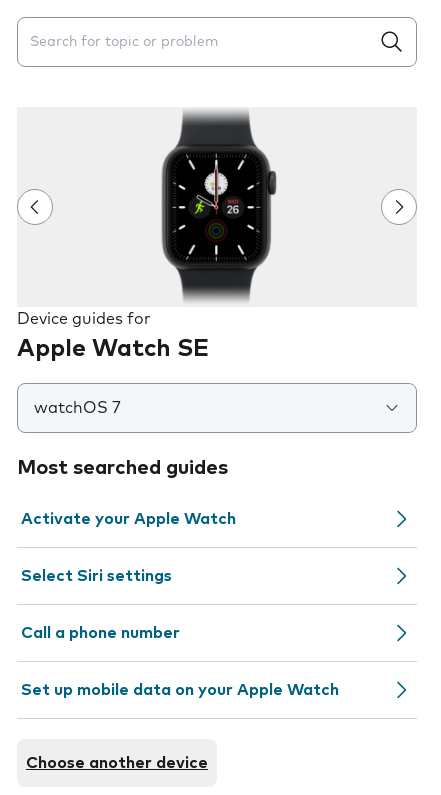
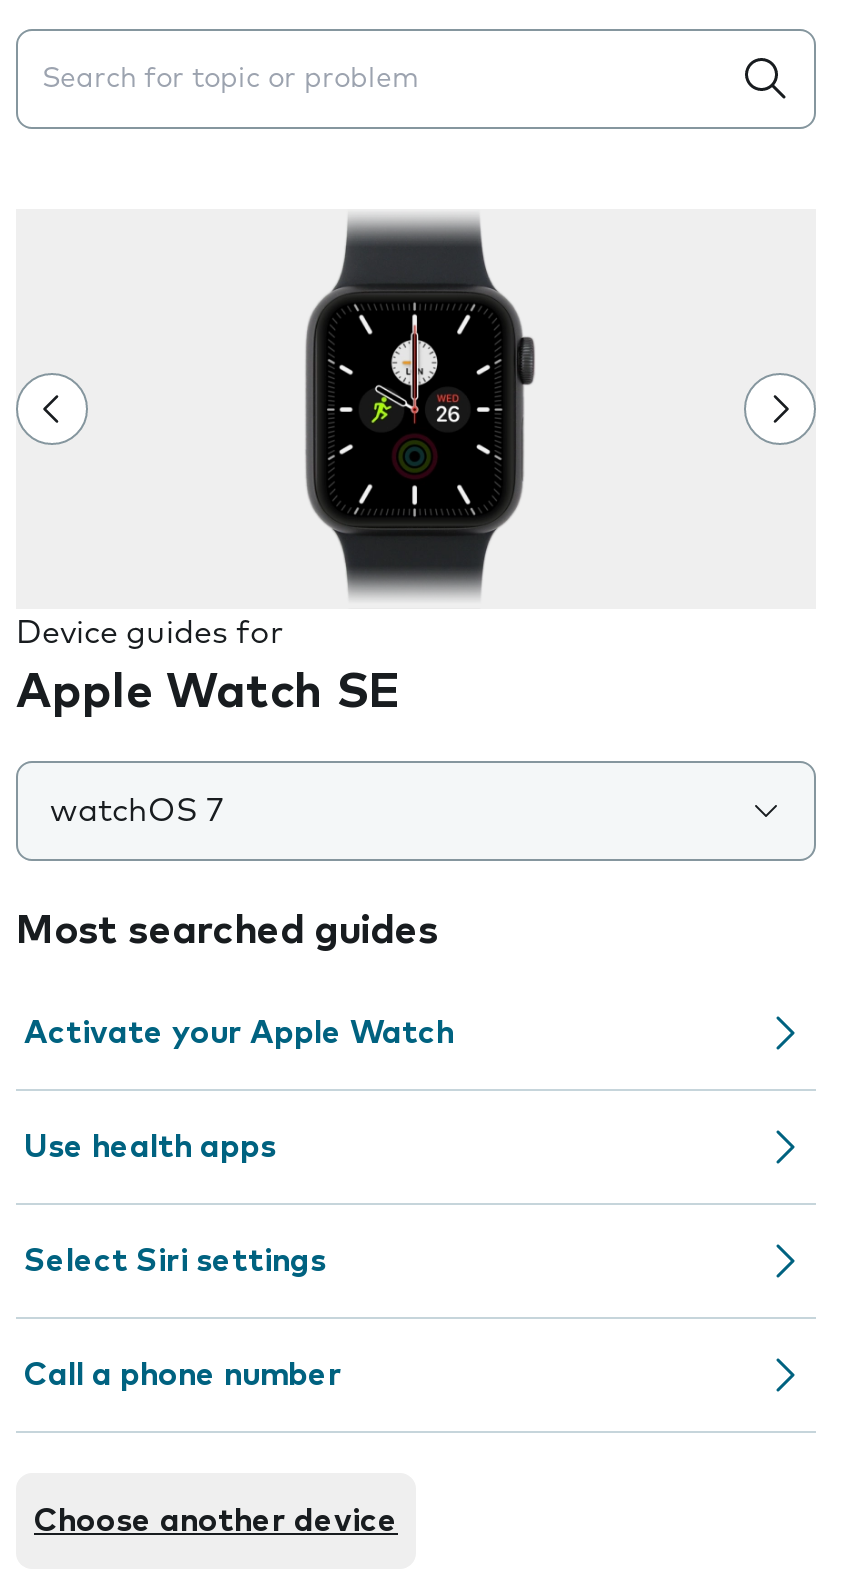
+ Use health apps

moved down: Select Siri settings | Call a phone number

- Set up mobile data on your Apple Watch
